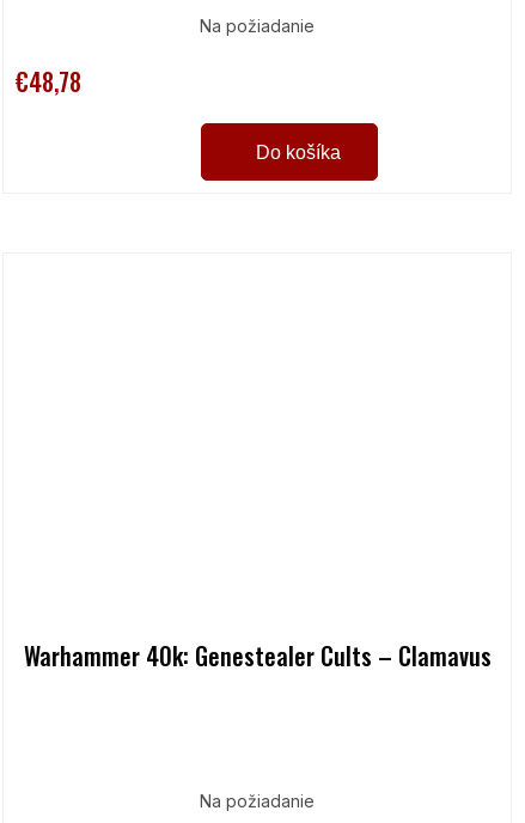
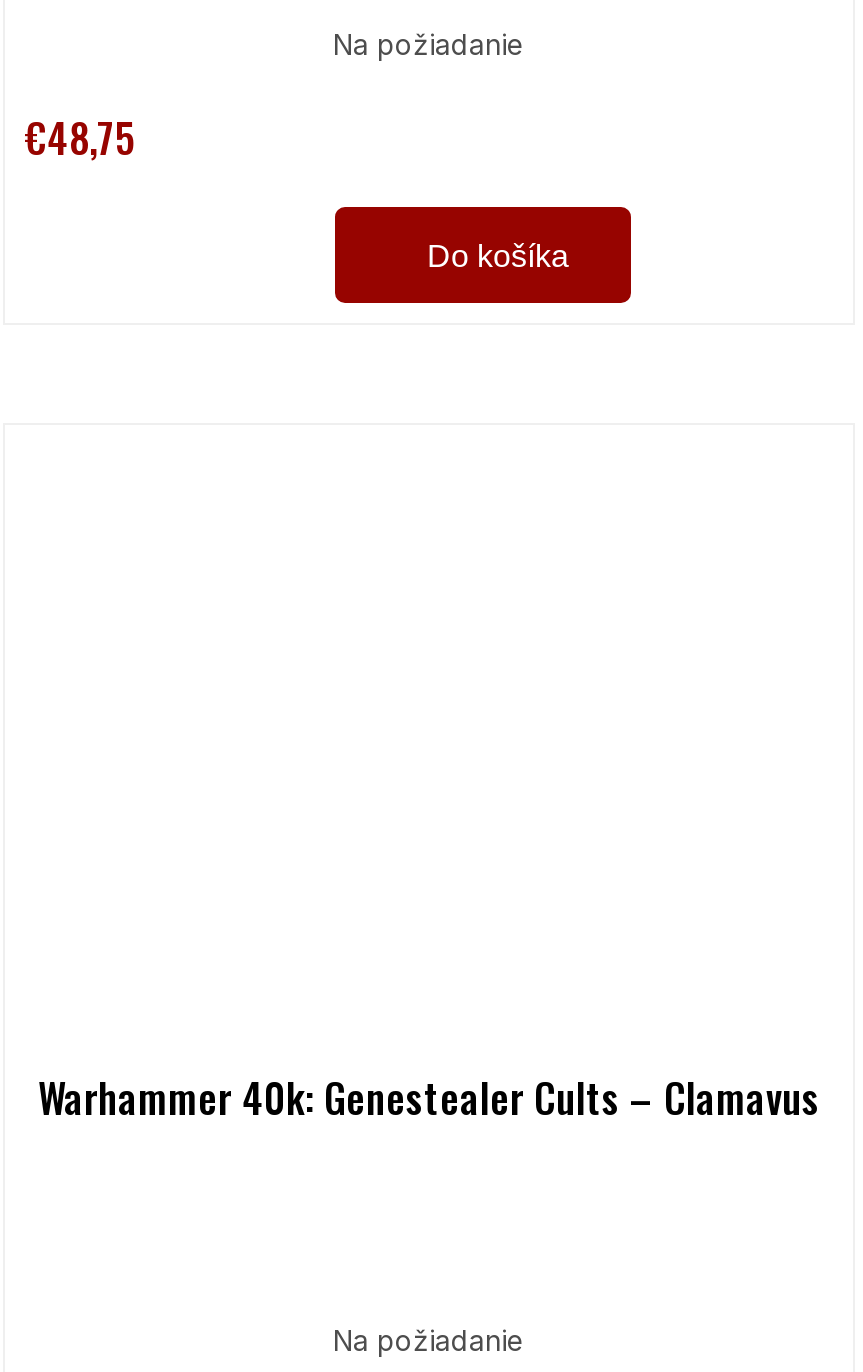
- €48,78
+ €48,75
